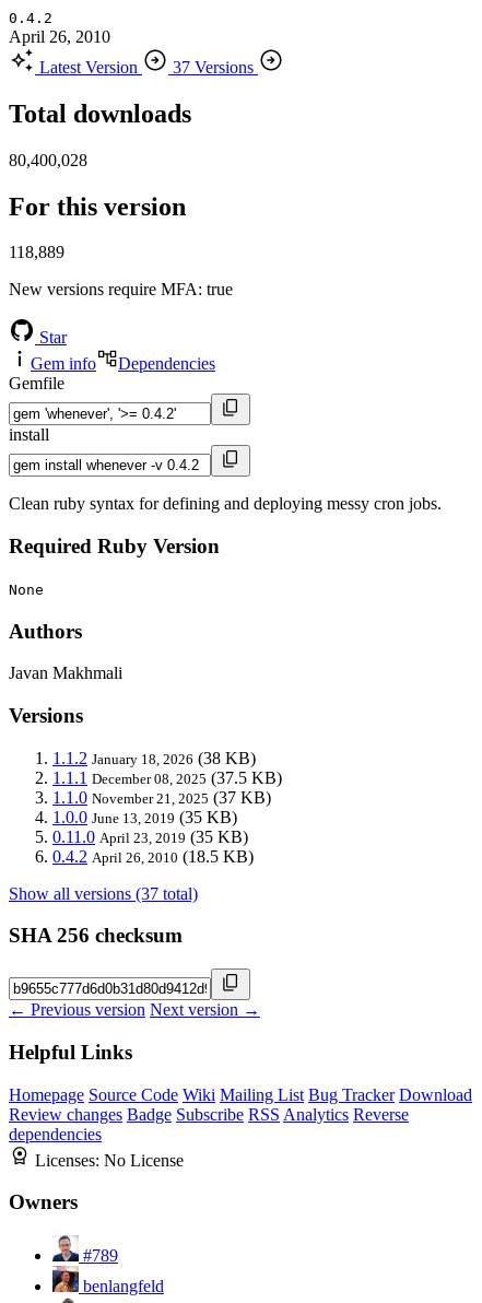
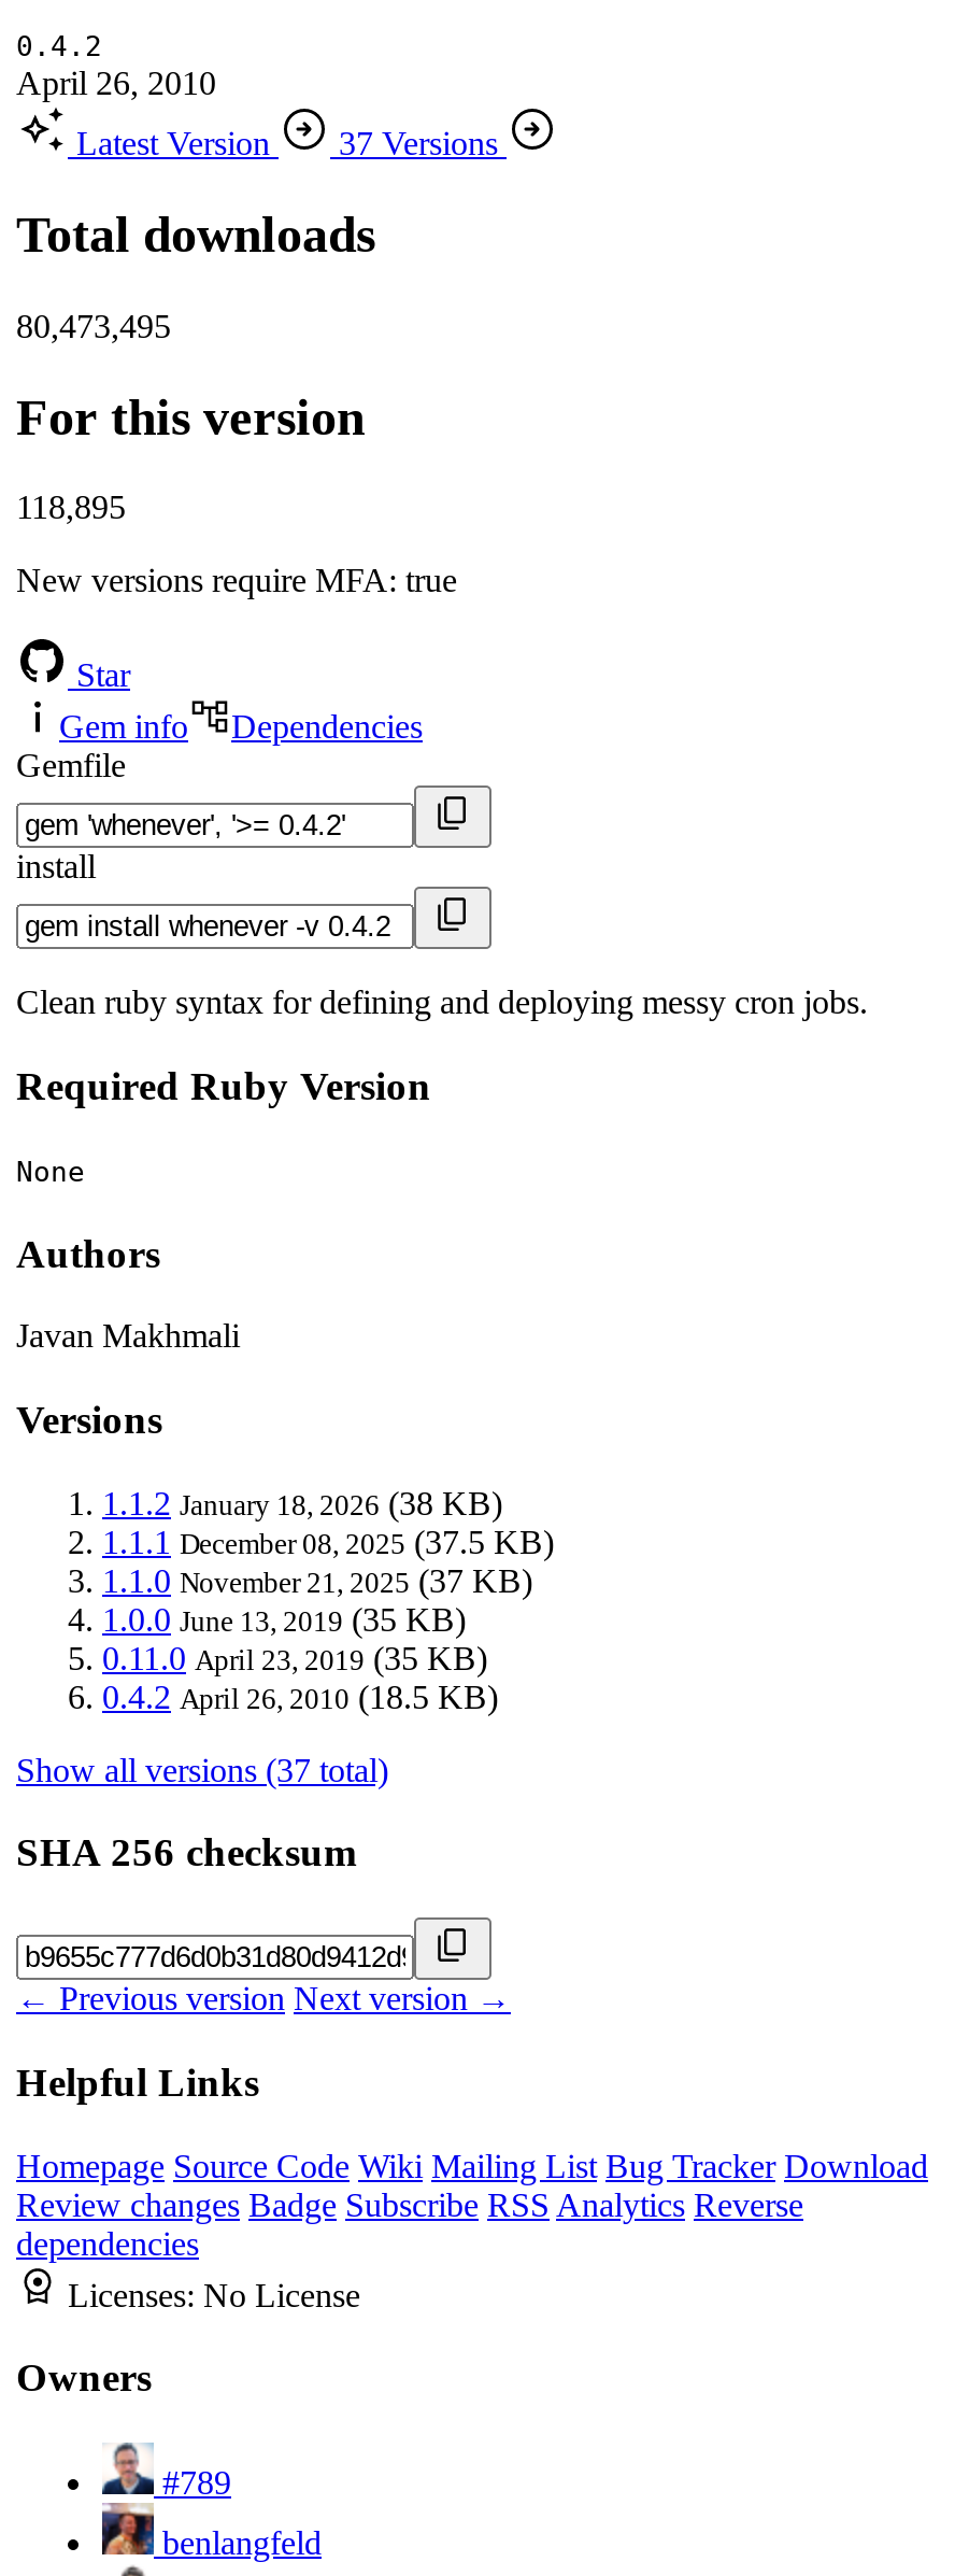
- 80,400,028
+ 80,473,495

- 118,889
+ 118,895
